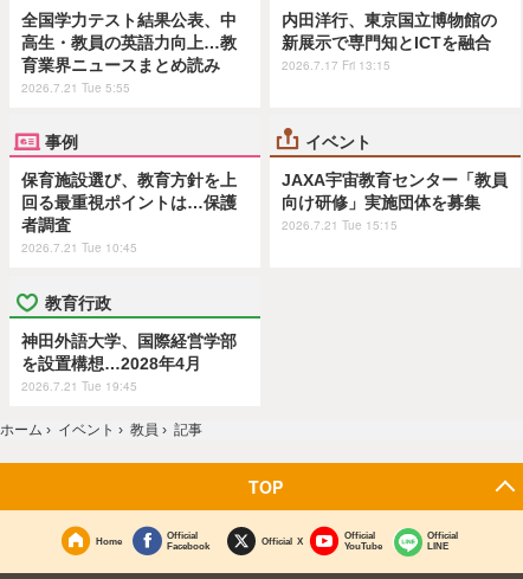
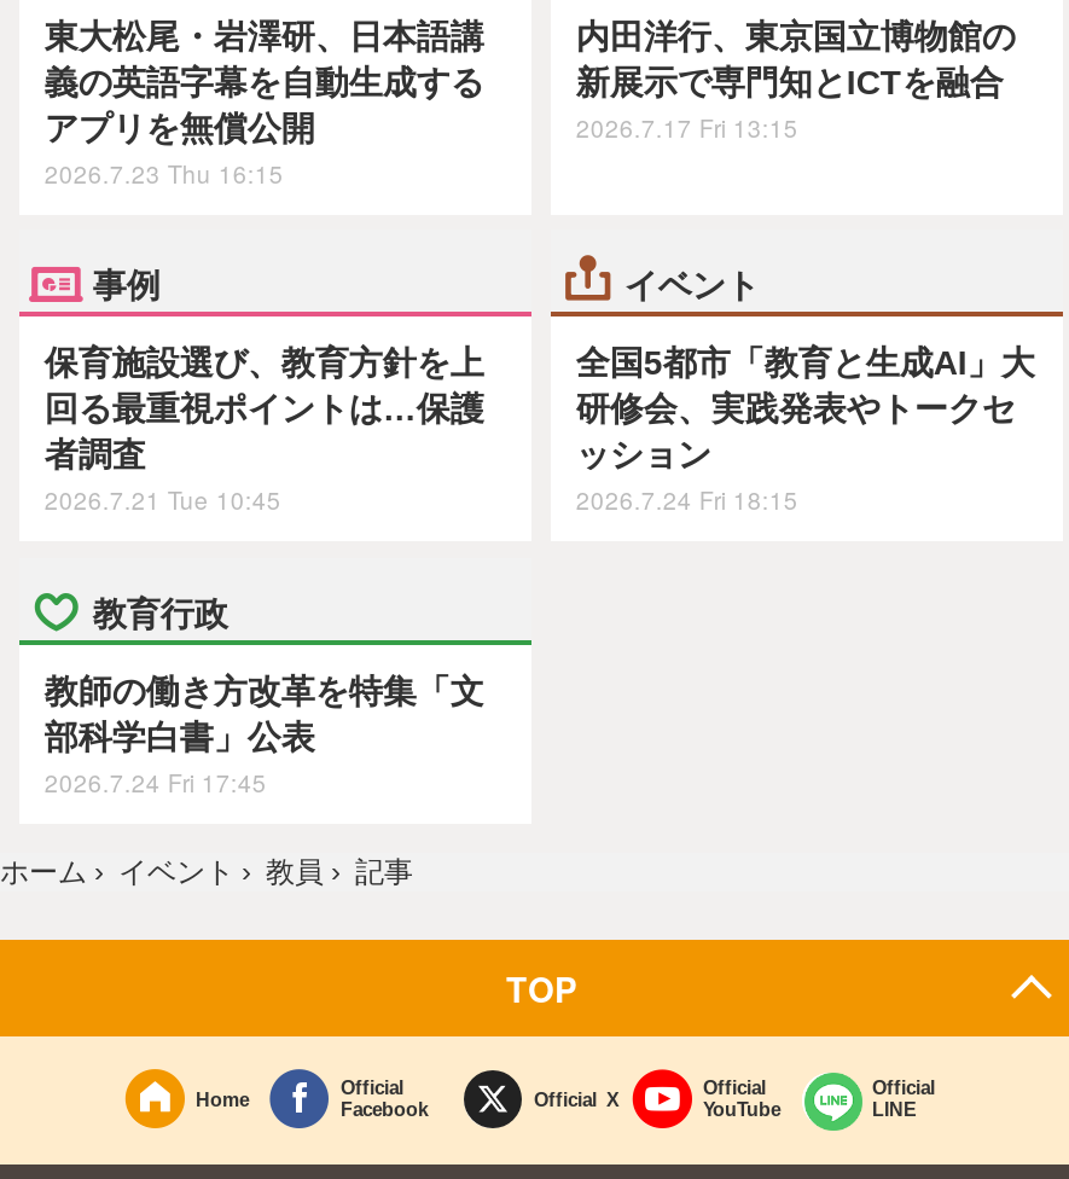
- 全国学力テスト結果公表、中
- 高生・教員の英語力向上…教
- 育業界ニュースまとめ読み
- 2026.7.21 Tue 5:55
+ 東大松尾・岩澤研、日本語講
+ 義の英語字幕を自動生成する
+ アプリを無償公開
+ 2026.7.23 Thu 16:15

- JAXA宇宙教育センター「教員
- 向け研修」実施団体を募集
- 2026.7.21 Tue 15:15
+ 全国5都市「教育と生成AI」大
+ 研修会、実践発表やトークセ
+ ッション
+ 2026.7.24 Fri 18:15

- 神田外語大学、国際経営学部
- を設置構想…2028年4月
- 2026.7.21 Tue 19:45
+ 教師の働き方改革を特集「文
+ 部科学白書」公表
+ 2026.7.24 Fri 17:45
